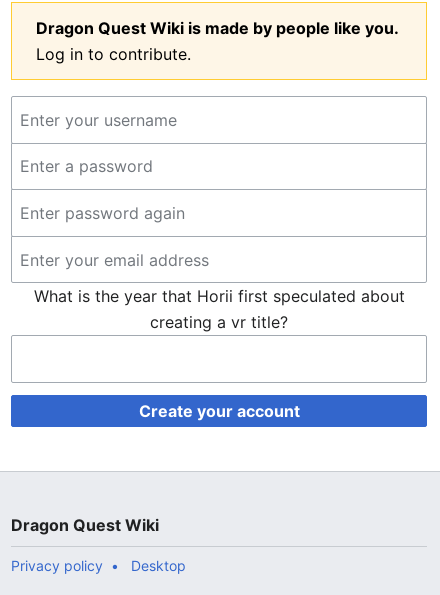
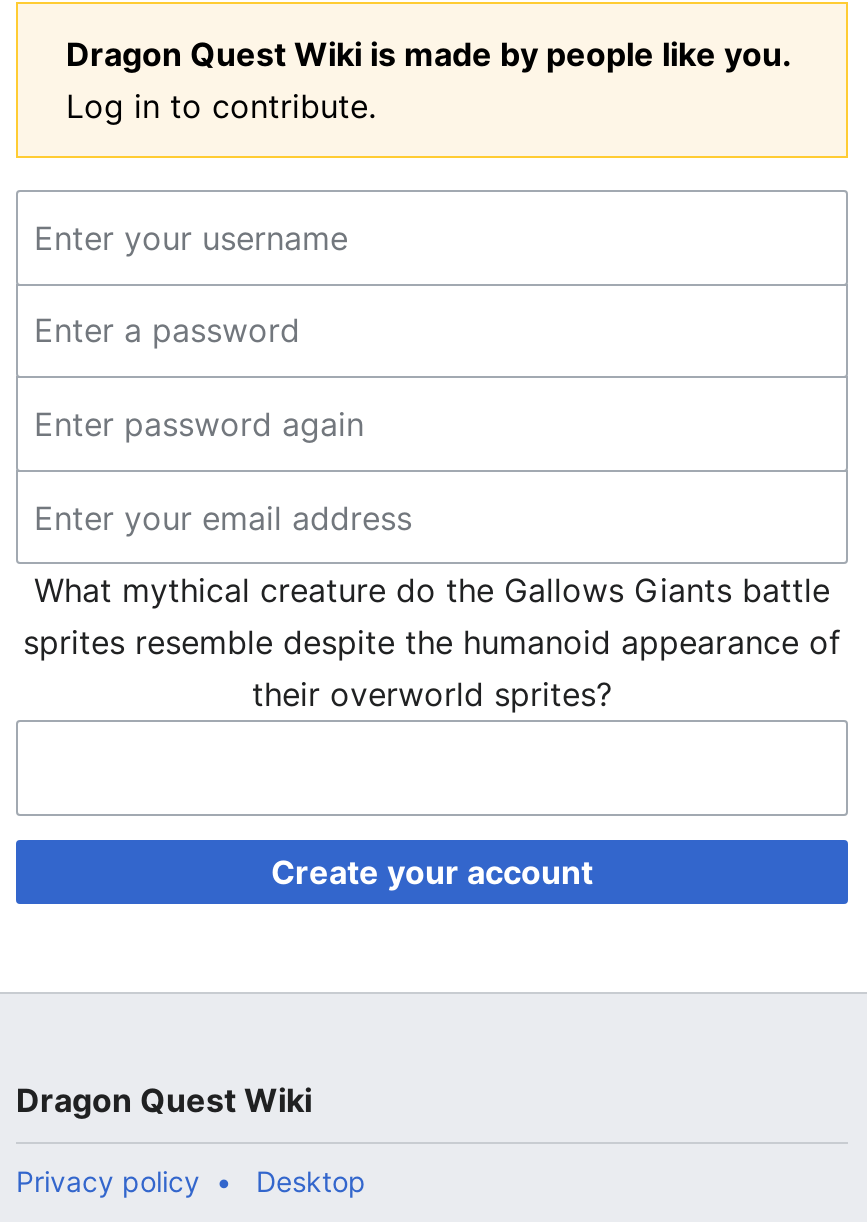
- What is the year that Horii first speculated about
- creating a vr title?
+ What mythical creature do the Gallows Giants battle
+ sprites resemble despite the humanoid appearance of
+ their overworld sprites?
